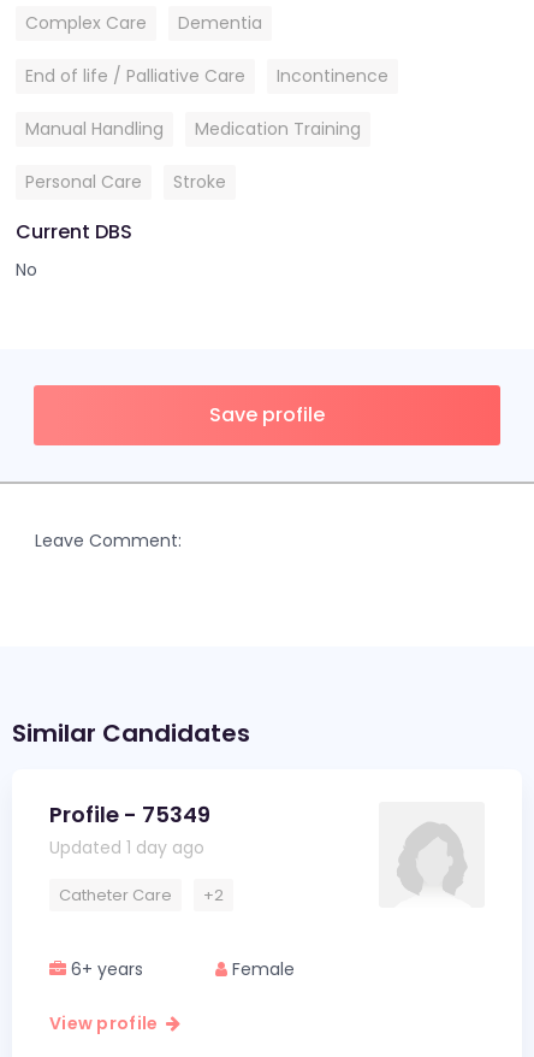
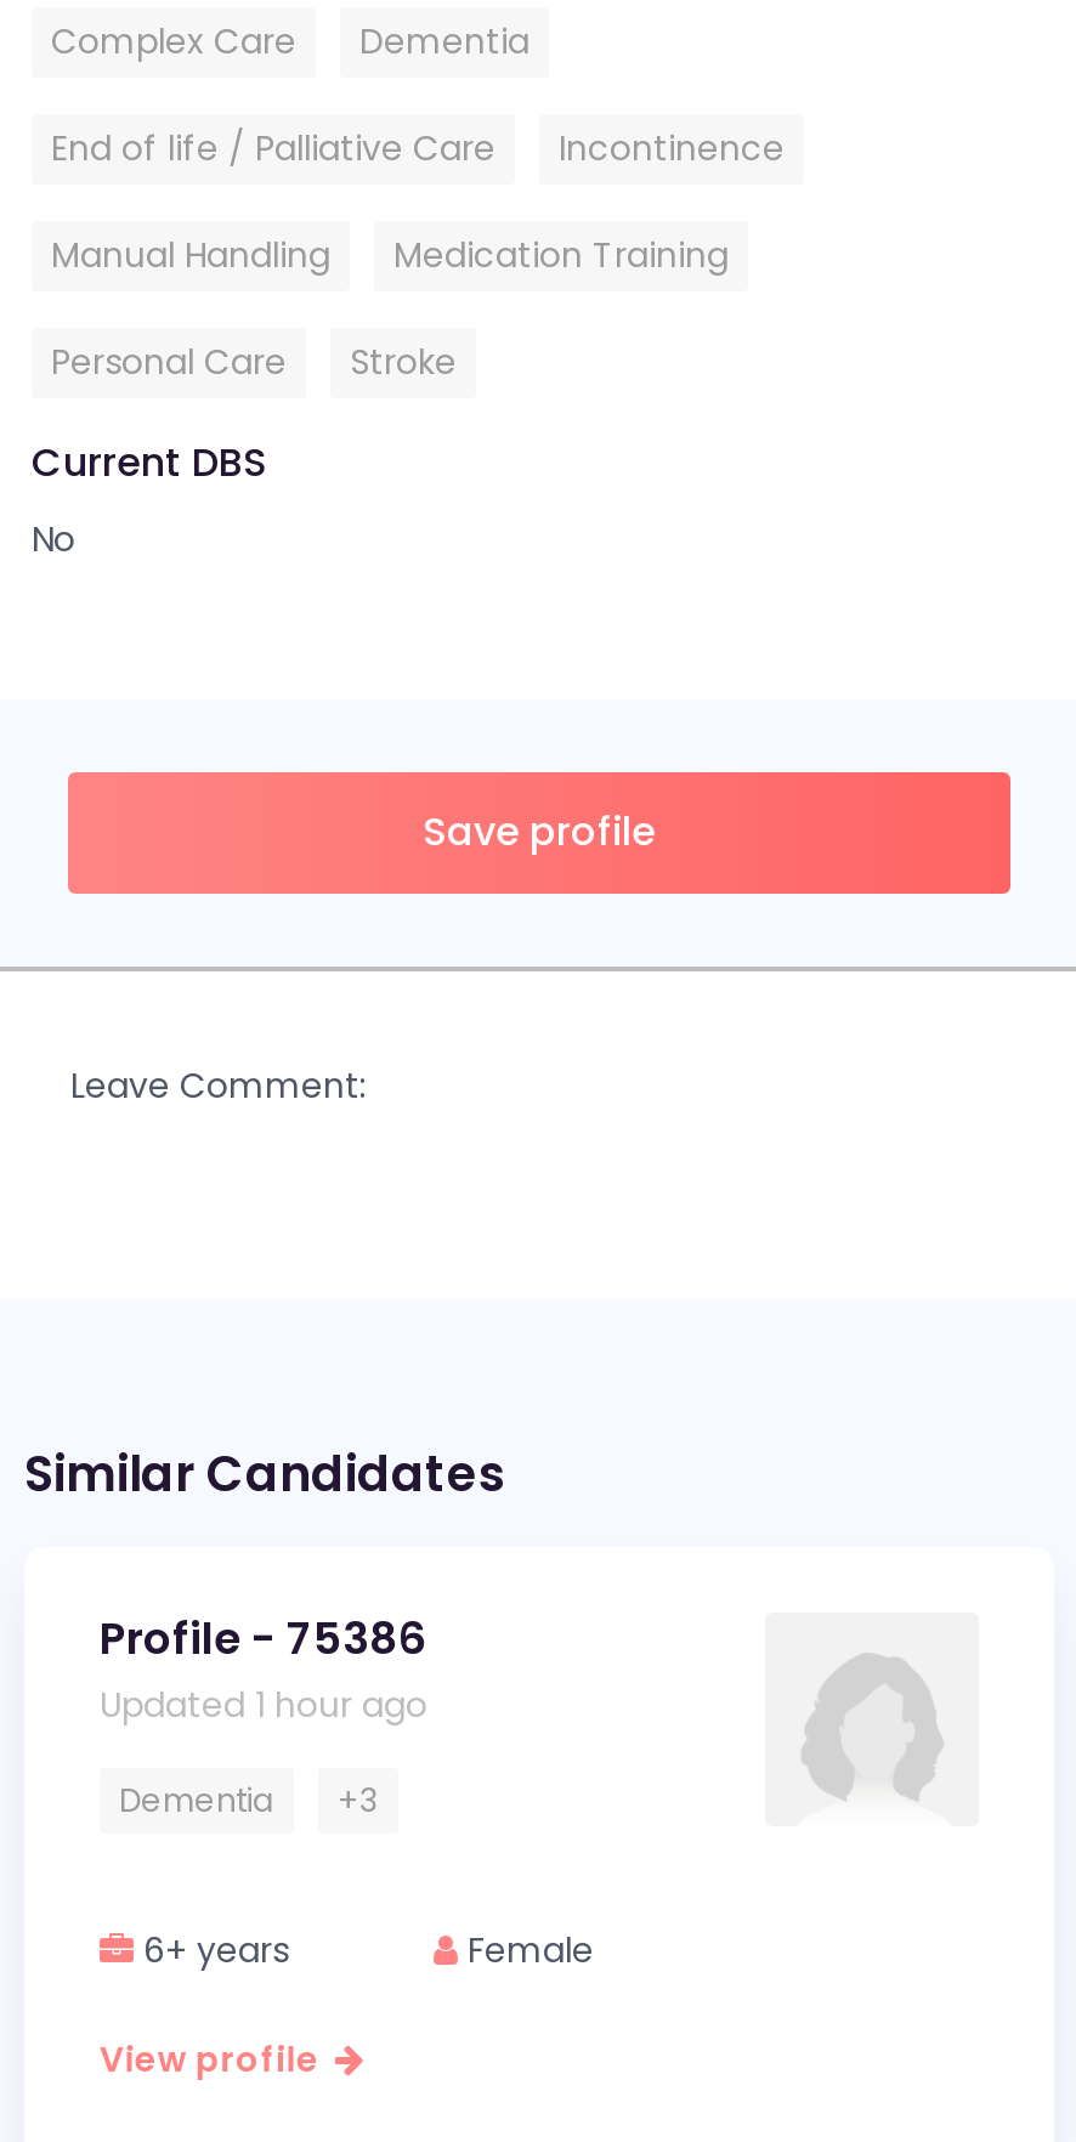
- Profile - 75349
- Updated 1 day ago
+ Profile - 75386
+ Updated 1 hour ago

- Catheter Care
- +2
+ Dementia
+ +3
